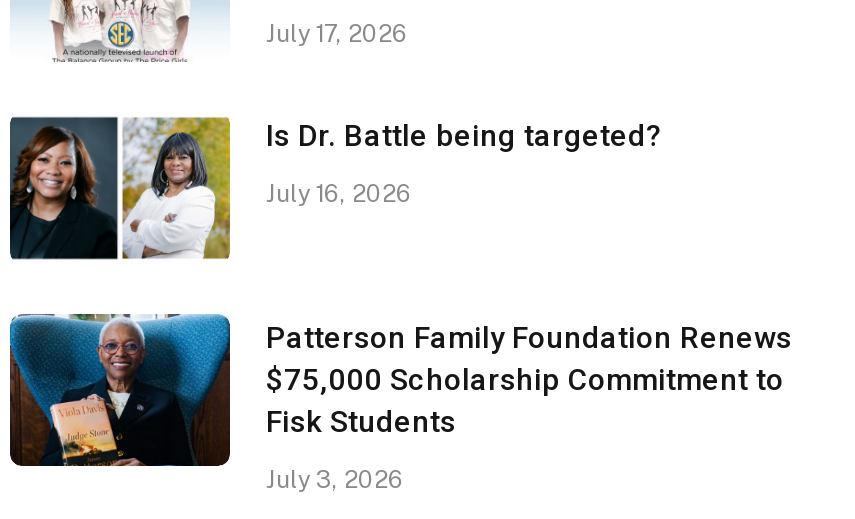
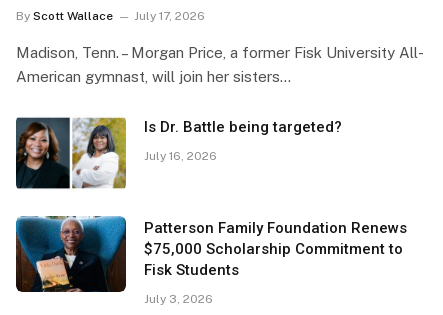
+ By Scott Wallace

+ Madison, Tenn. – Morgan Price, a former Fisk University All-
+ American gymnast, will join her sisters…
